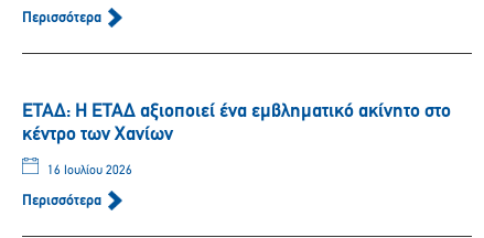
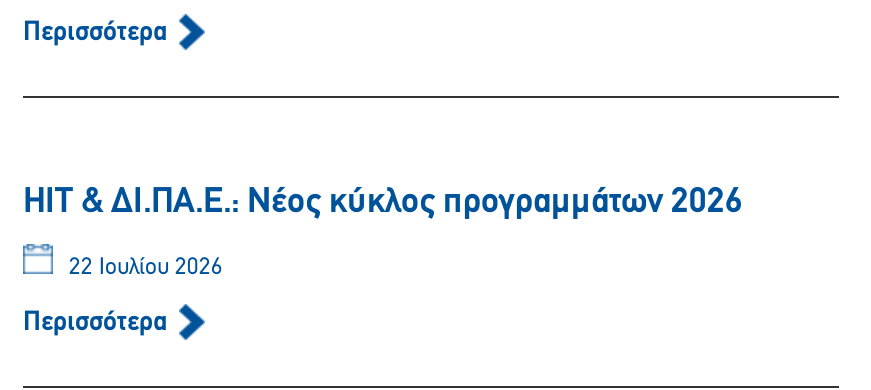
- ΕΤΑΔ: Η ΕΤΑΔ αξιοποιεί ένα εμβληματικό ακίνητο στο
- κέντρο των Χανίων
+ HIT & ΔΙ.ΠΑ.Ε.: Νέος κύκλος προγραμμάτων 2026

- 16 Ιουλίου 2026
+ 22 Ιουλίου 2026
